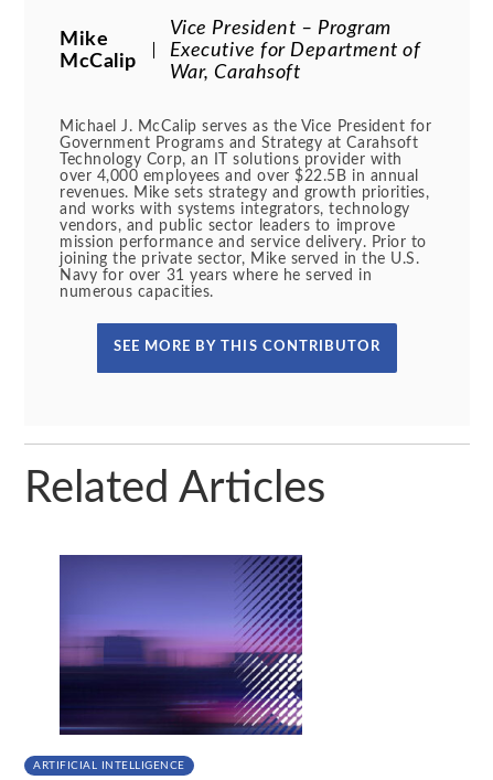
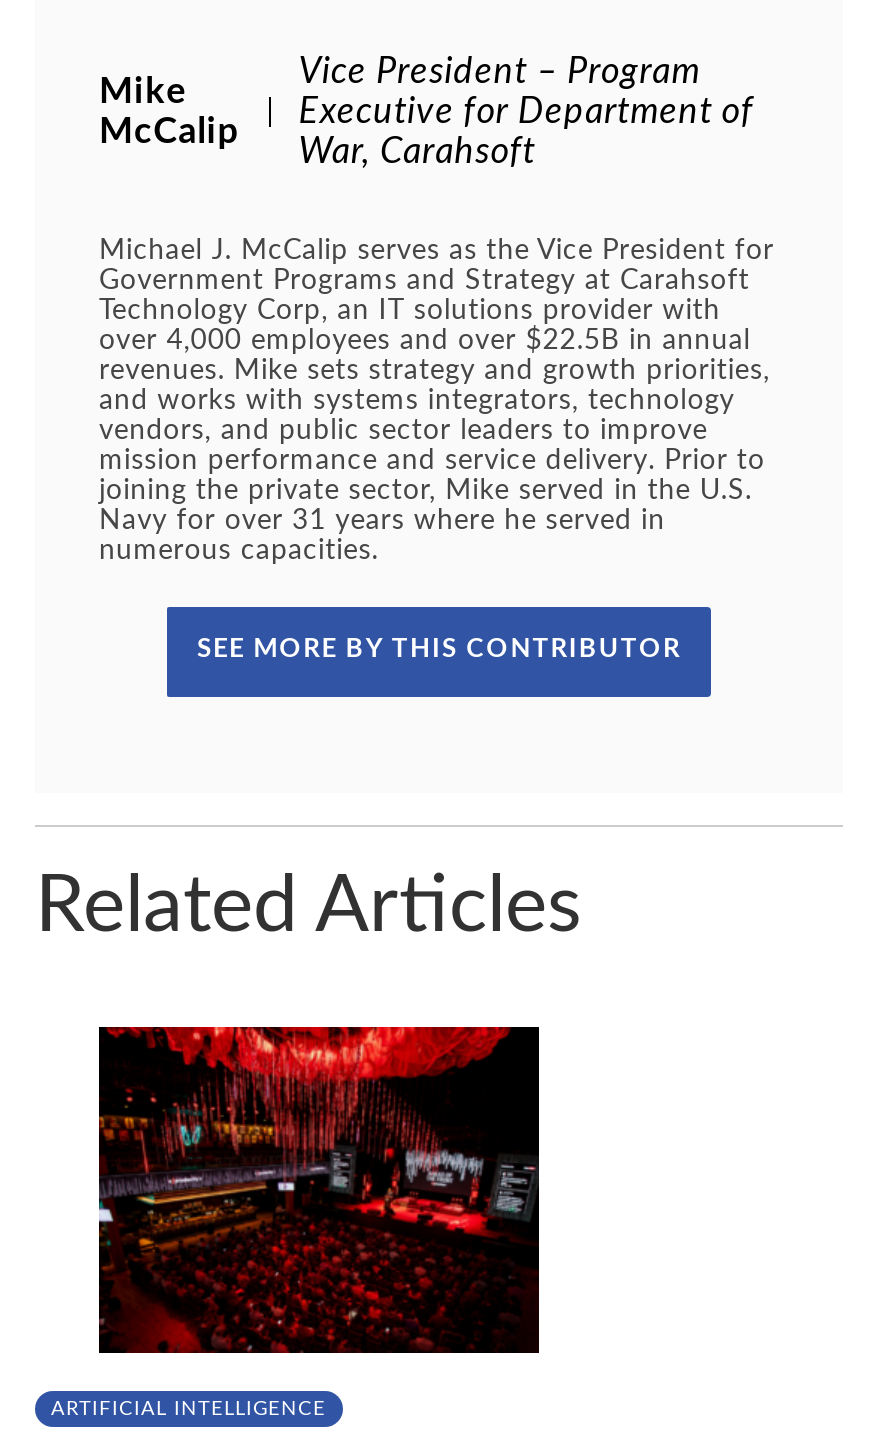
- [image]
+ [image]
